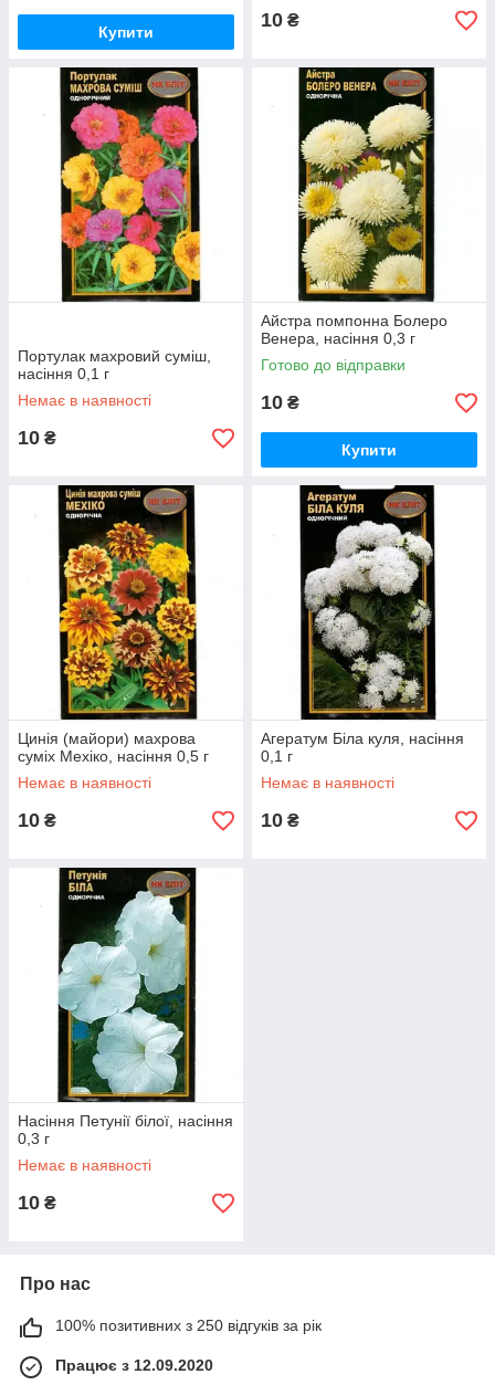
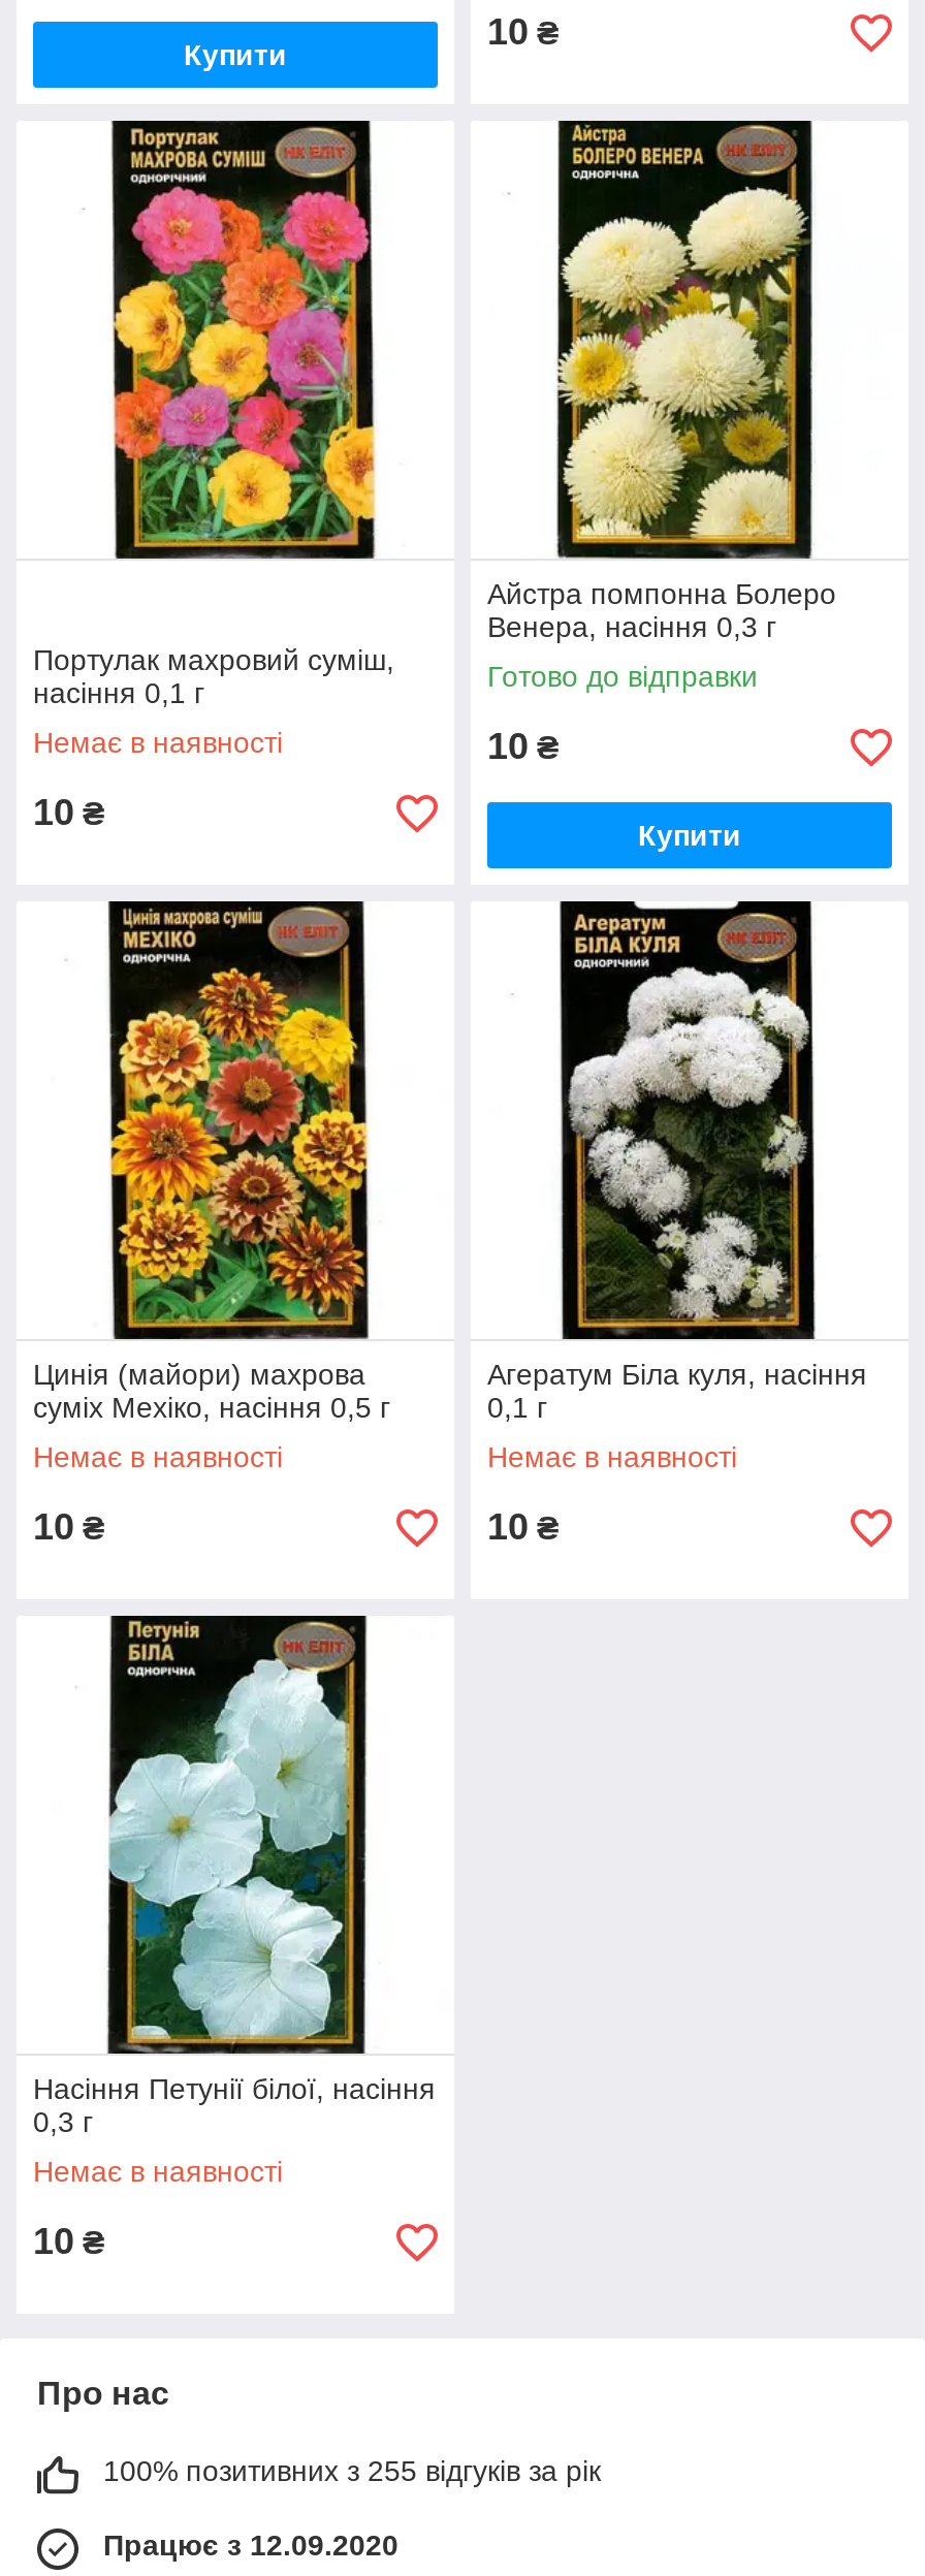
- 100% позитивних з 250 відгуків за рік
+ 100% позитивних з 255 відгуків за рік
